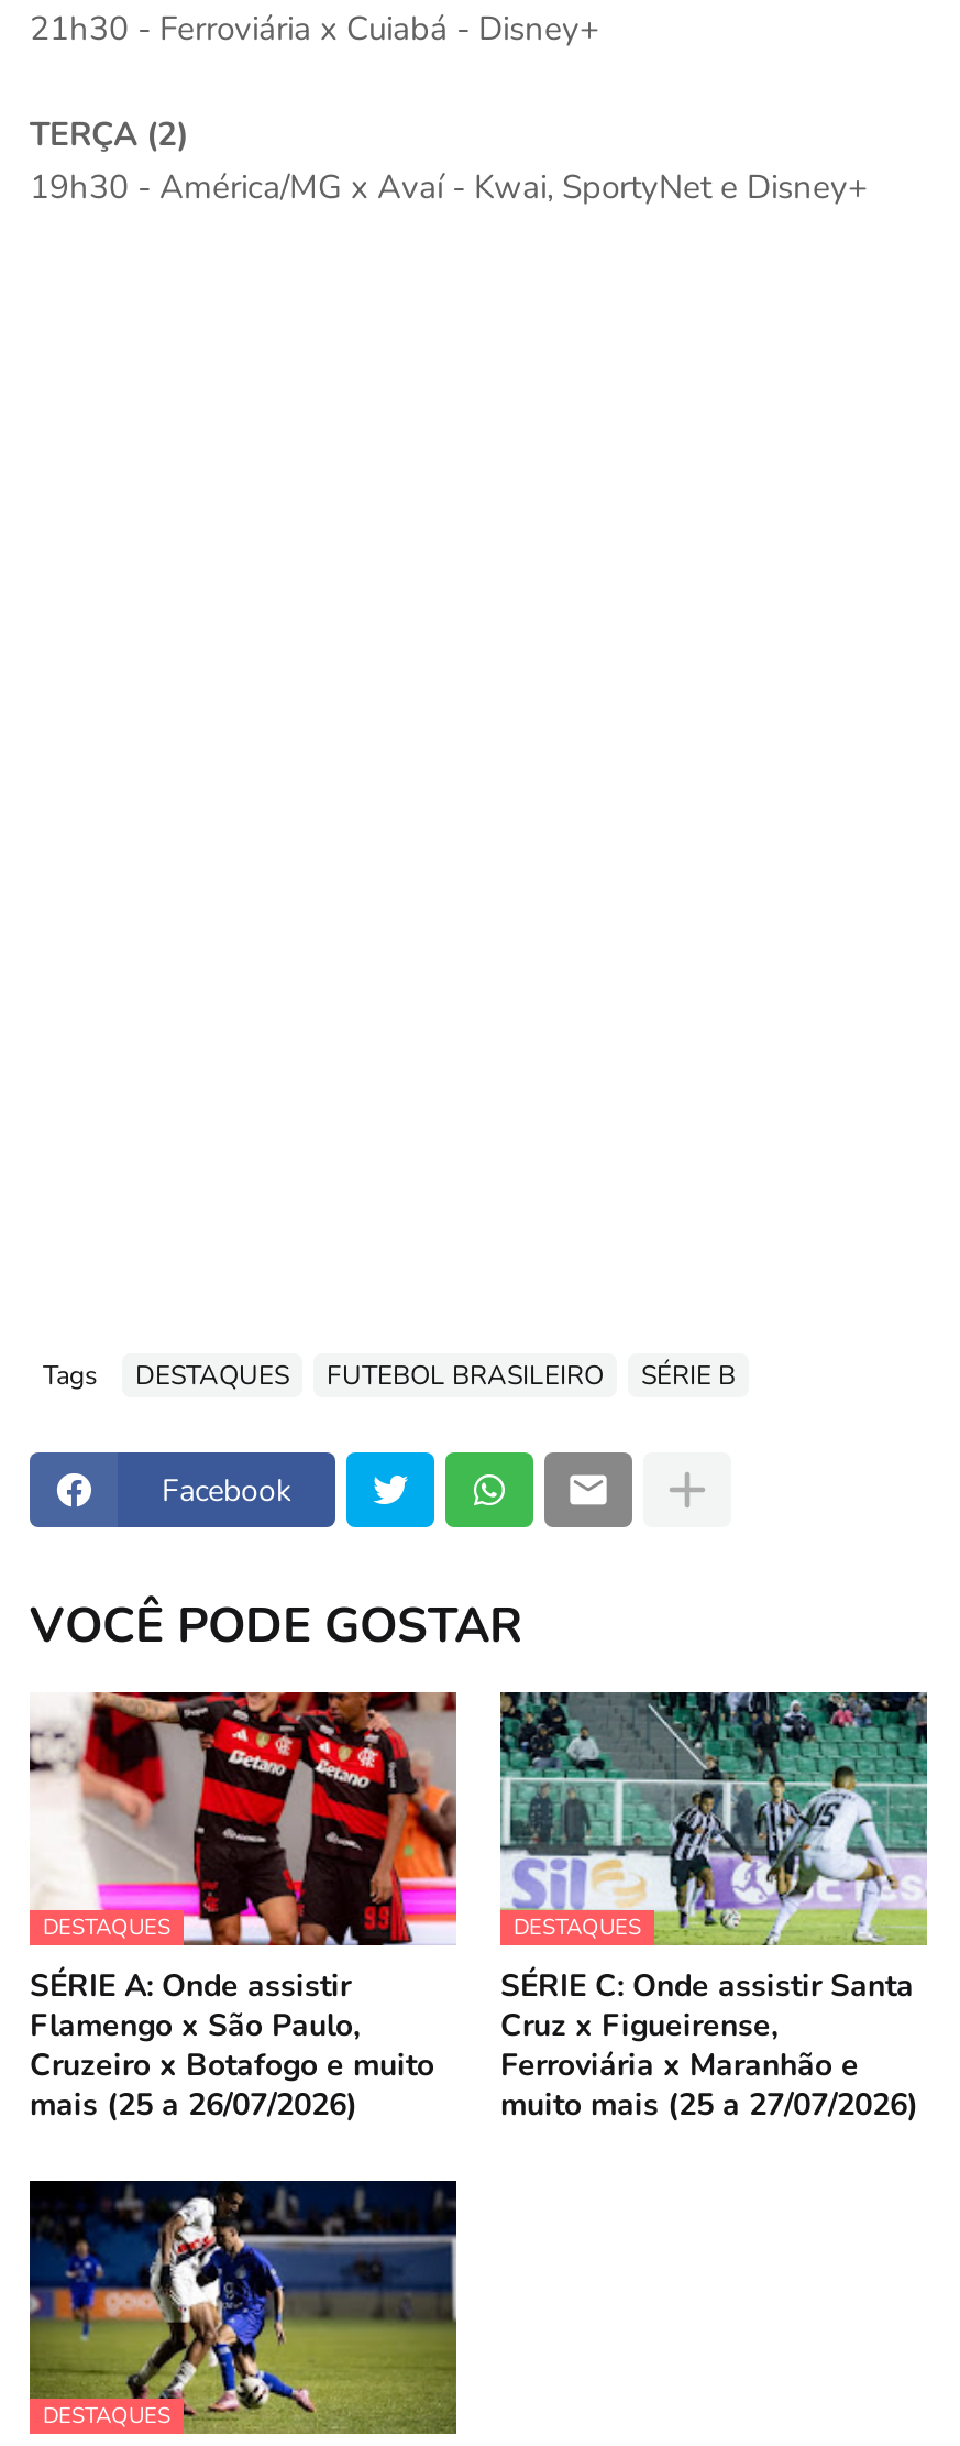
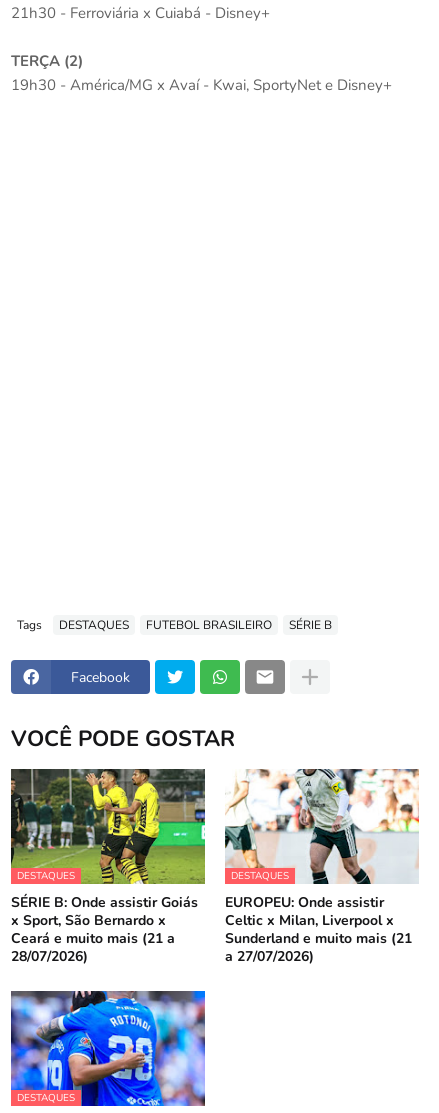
- [image]
- SÉRIE A: Onde assistir
- Flamengo x São Paulo,
- Cruzeiro x Botafogo e muito
- mais (25 a 26/07/2026)
+ [image]
+ SÉRIE B: Onde assistir Goiás
+ x Sport, São Bernardo x
+ Ceará e muito mais (21 a
+ 28/07/2026)

- [image]
- SÉRIE C: Onde assistir Santa
- Cruz x Figueirense,
- Ferroviária x Maranhão e
- muito mais (25 a 27/07/2026)
+ [image]
+ EUROPEU: Onde assistir
+ Celtic x Milan, Liverpool x
+ Sunderland e muito mais (21
+ a 27/07/2026)

- [image]
+ [image]
